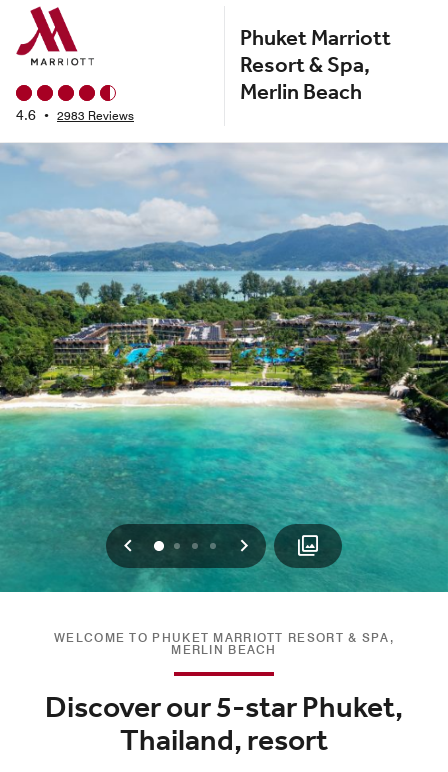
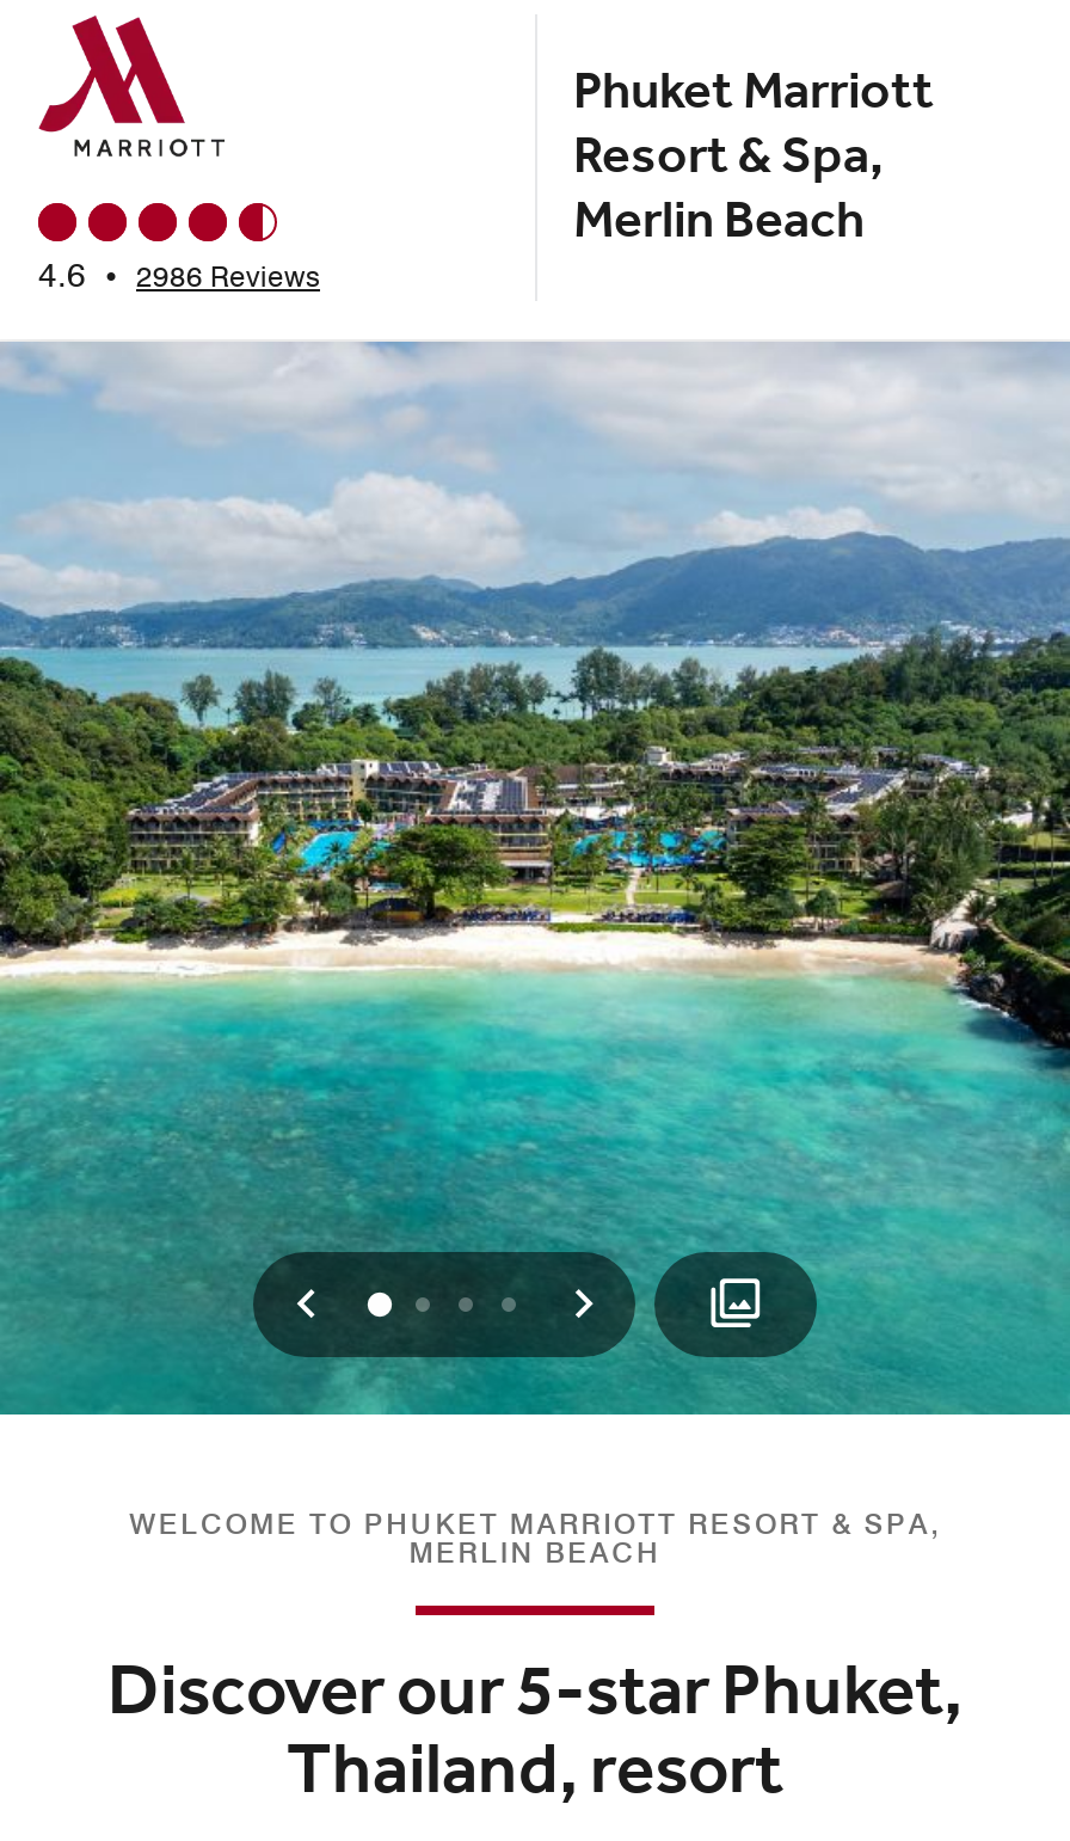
- 4.6 • 2983 Reviews
+ 4.6 • 2986 Reviews
